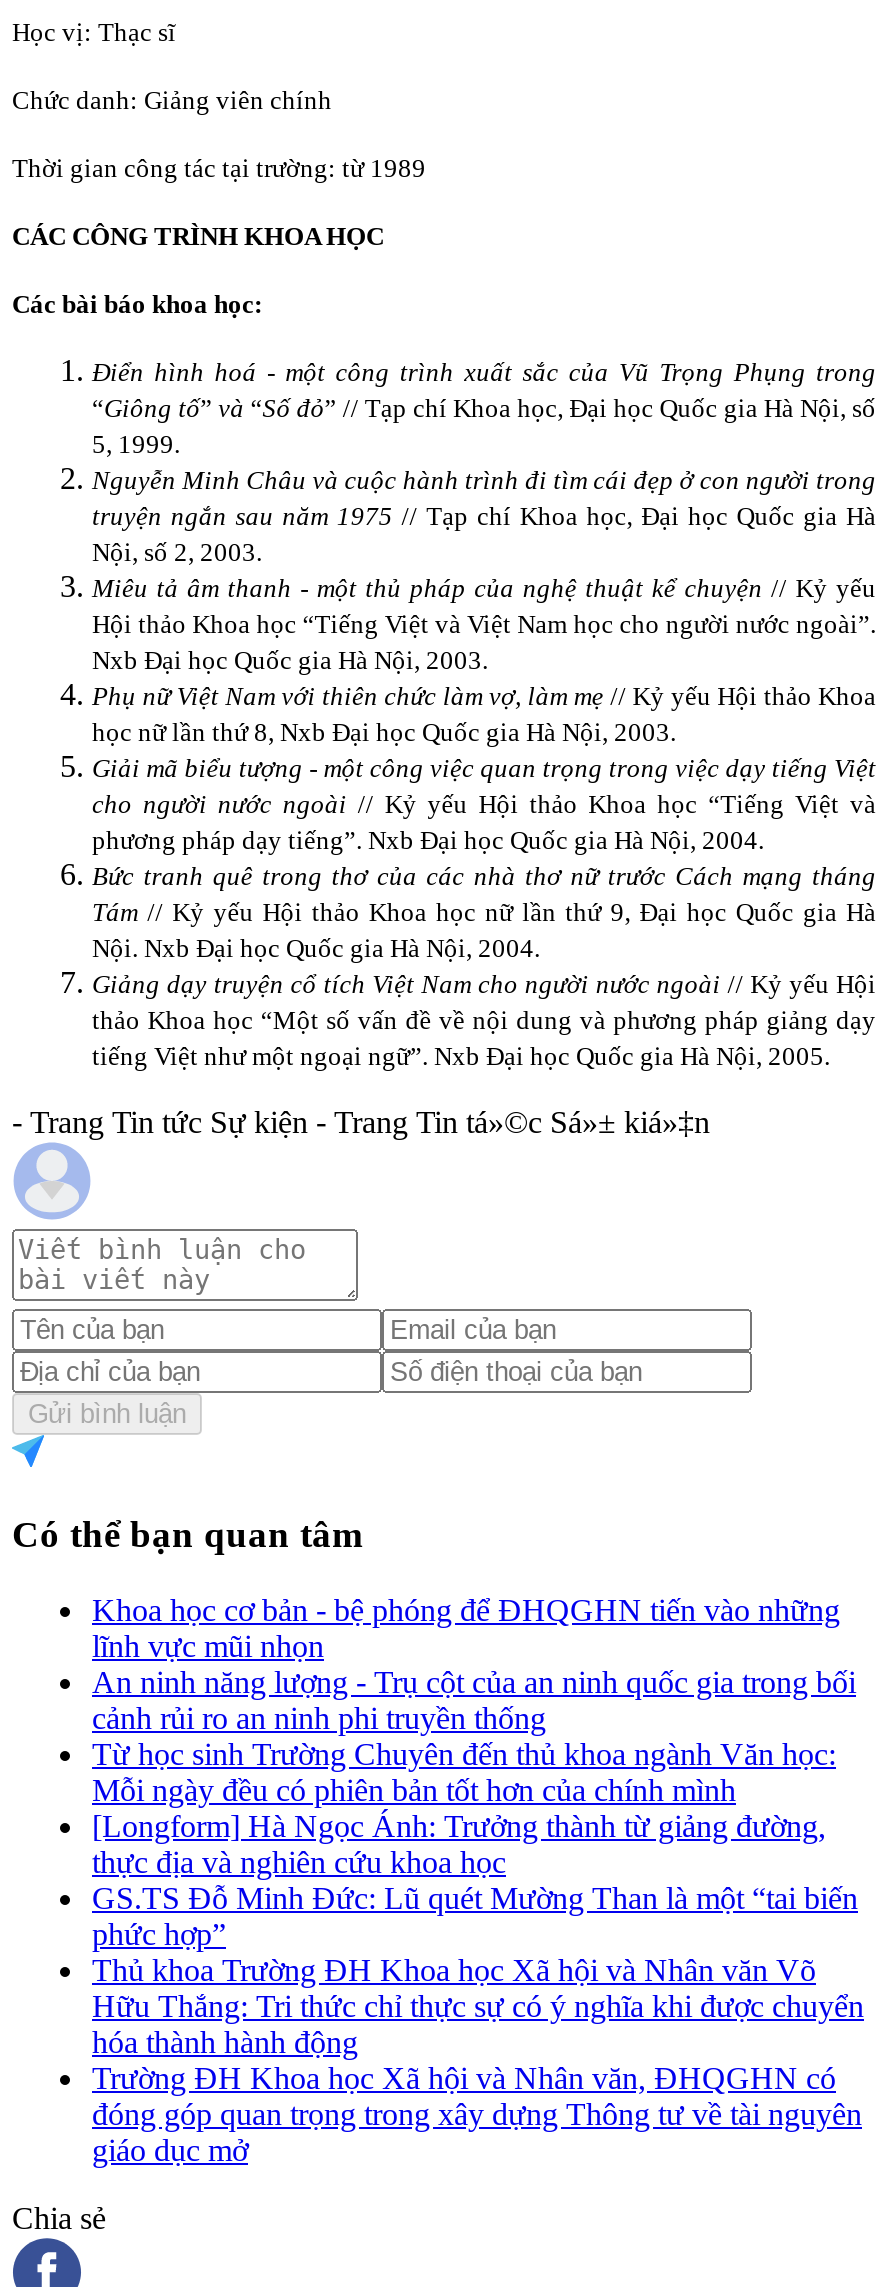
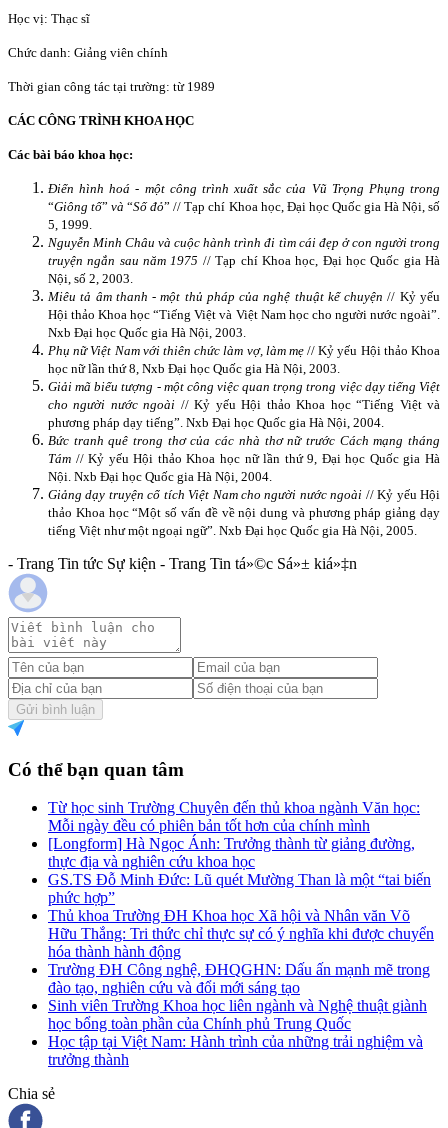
- Khoa học cơ bản - bệ phóng để ĐHQGHN tiến vào những
- lĩnh vực mũi nhọn
- An ninh năng lượng - Trụ cột của an ninh quốc gia trong bối
- cảnh rủi ro an ninh phi truyền thống

moved up: Từ học sinh Trường Chuyên đến thủ khoa ngành Văn học: | Mỗi ngày đều có phiên bản tốt hơn của chính mình | [Longform] Hà Ngọc Ánh: Trưởng thành từ giảng đường, | ... | Hữu Thắng: Tri thức chỉ thực sự có ý nghĩa khi được chuyển | hóa thành hành động

- Trường ĐH Khoa học Xã hội và Nhân văn, ĐHQGHN có
- đóng góp quan trọng trong xây dựng Thông tư về tài nguyên
- giáo dục mở
+ Trường ĐH Công nghệ, ĐHQGHN: Dấu ấn mạnh mẽ trong
+ đào tạo, nghiên cứu và đổi mới sáng tạo
+ Sinh viên Trường Khoa học liên ngành và Nghệ thuật giành
+ học bổng toàn phần của Chính phủ Trung Quốc
+ Học tập tại Việt Nam: Hành trình của những trải nghiệm và
+ trưởng thành
